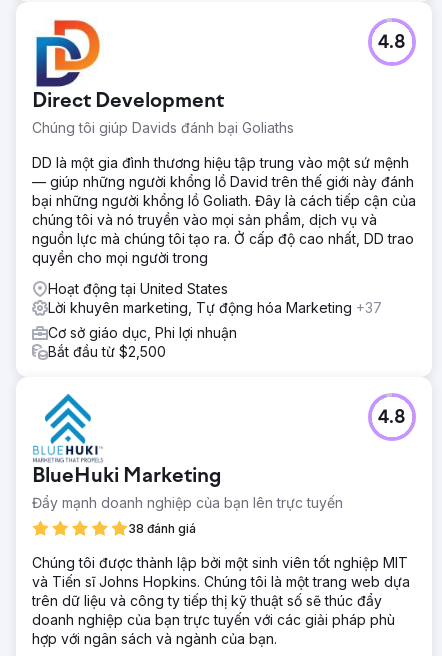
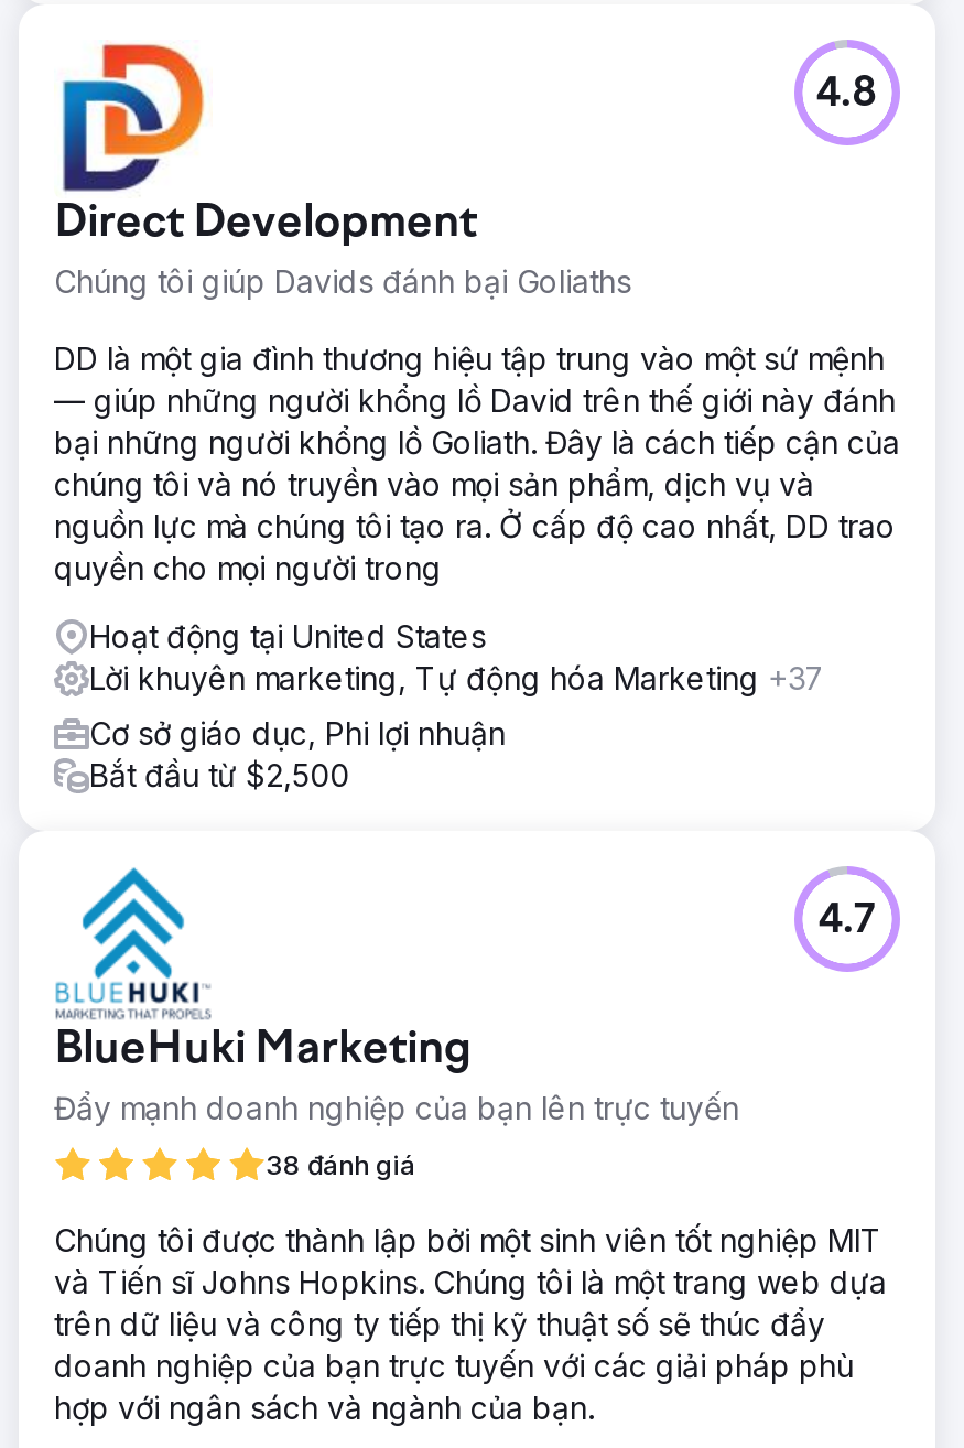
- 4.8
+ 4.7
